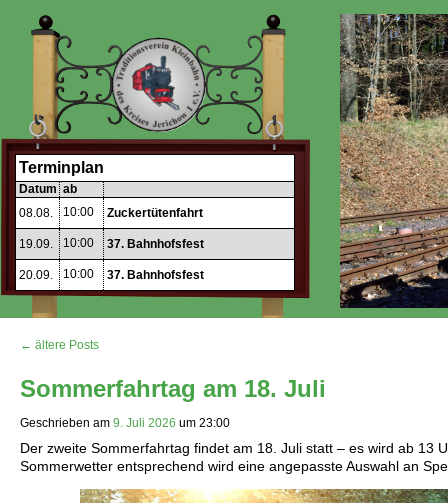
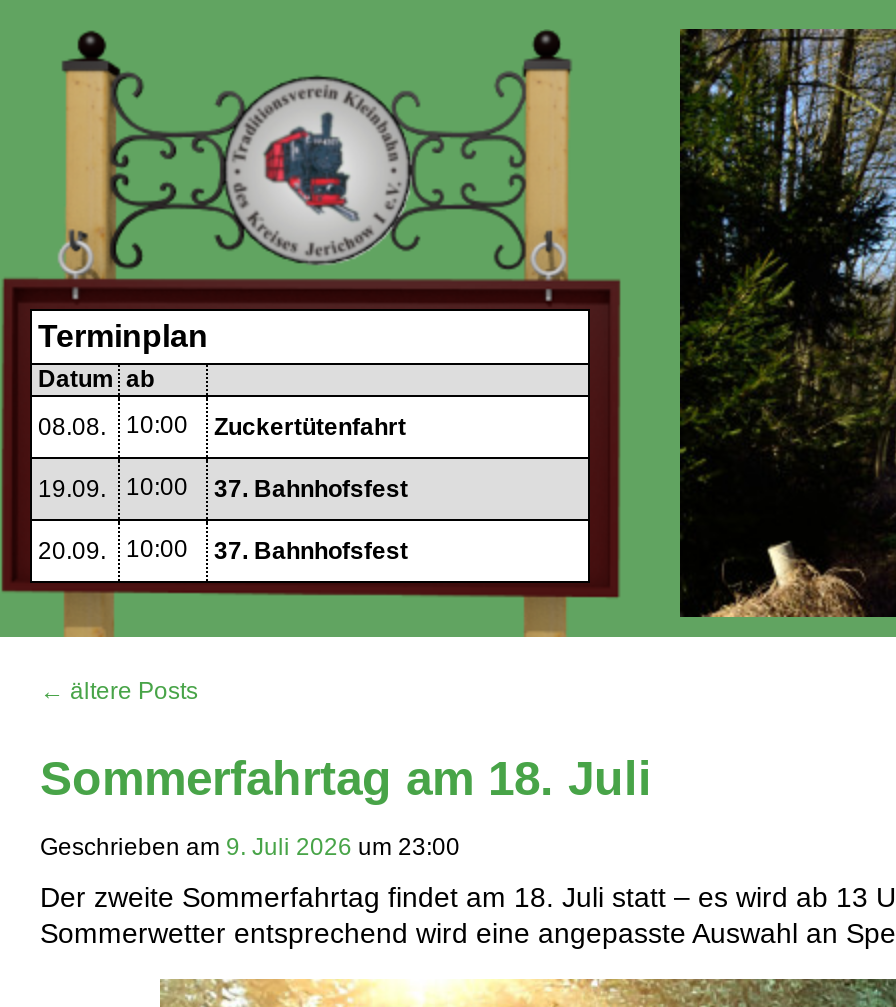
- [image]
+ [image]
